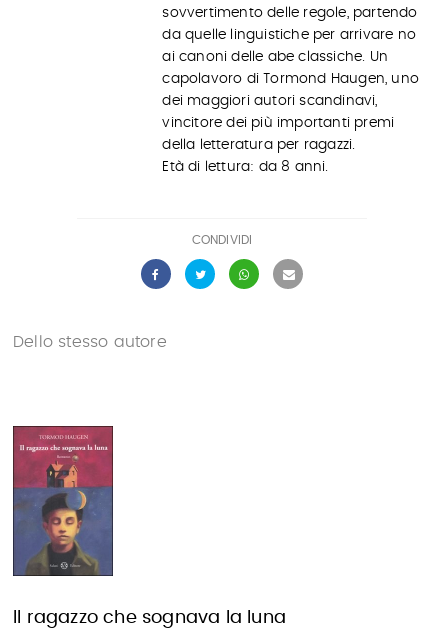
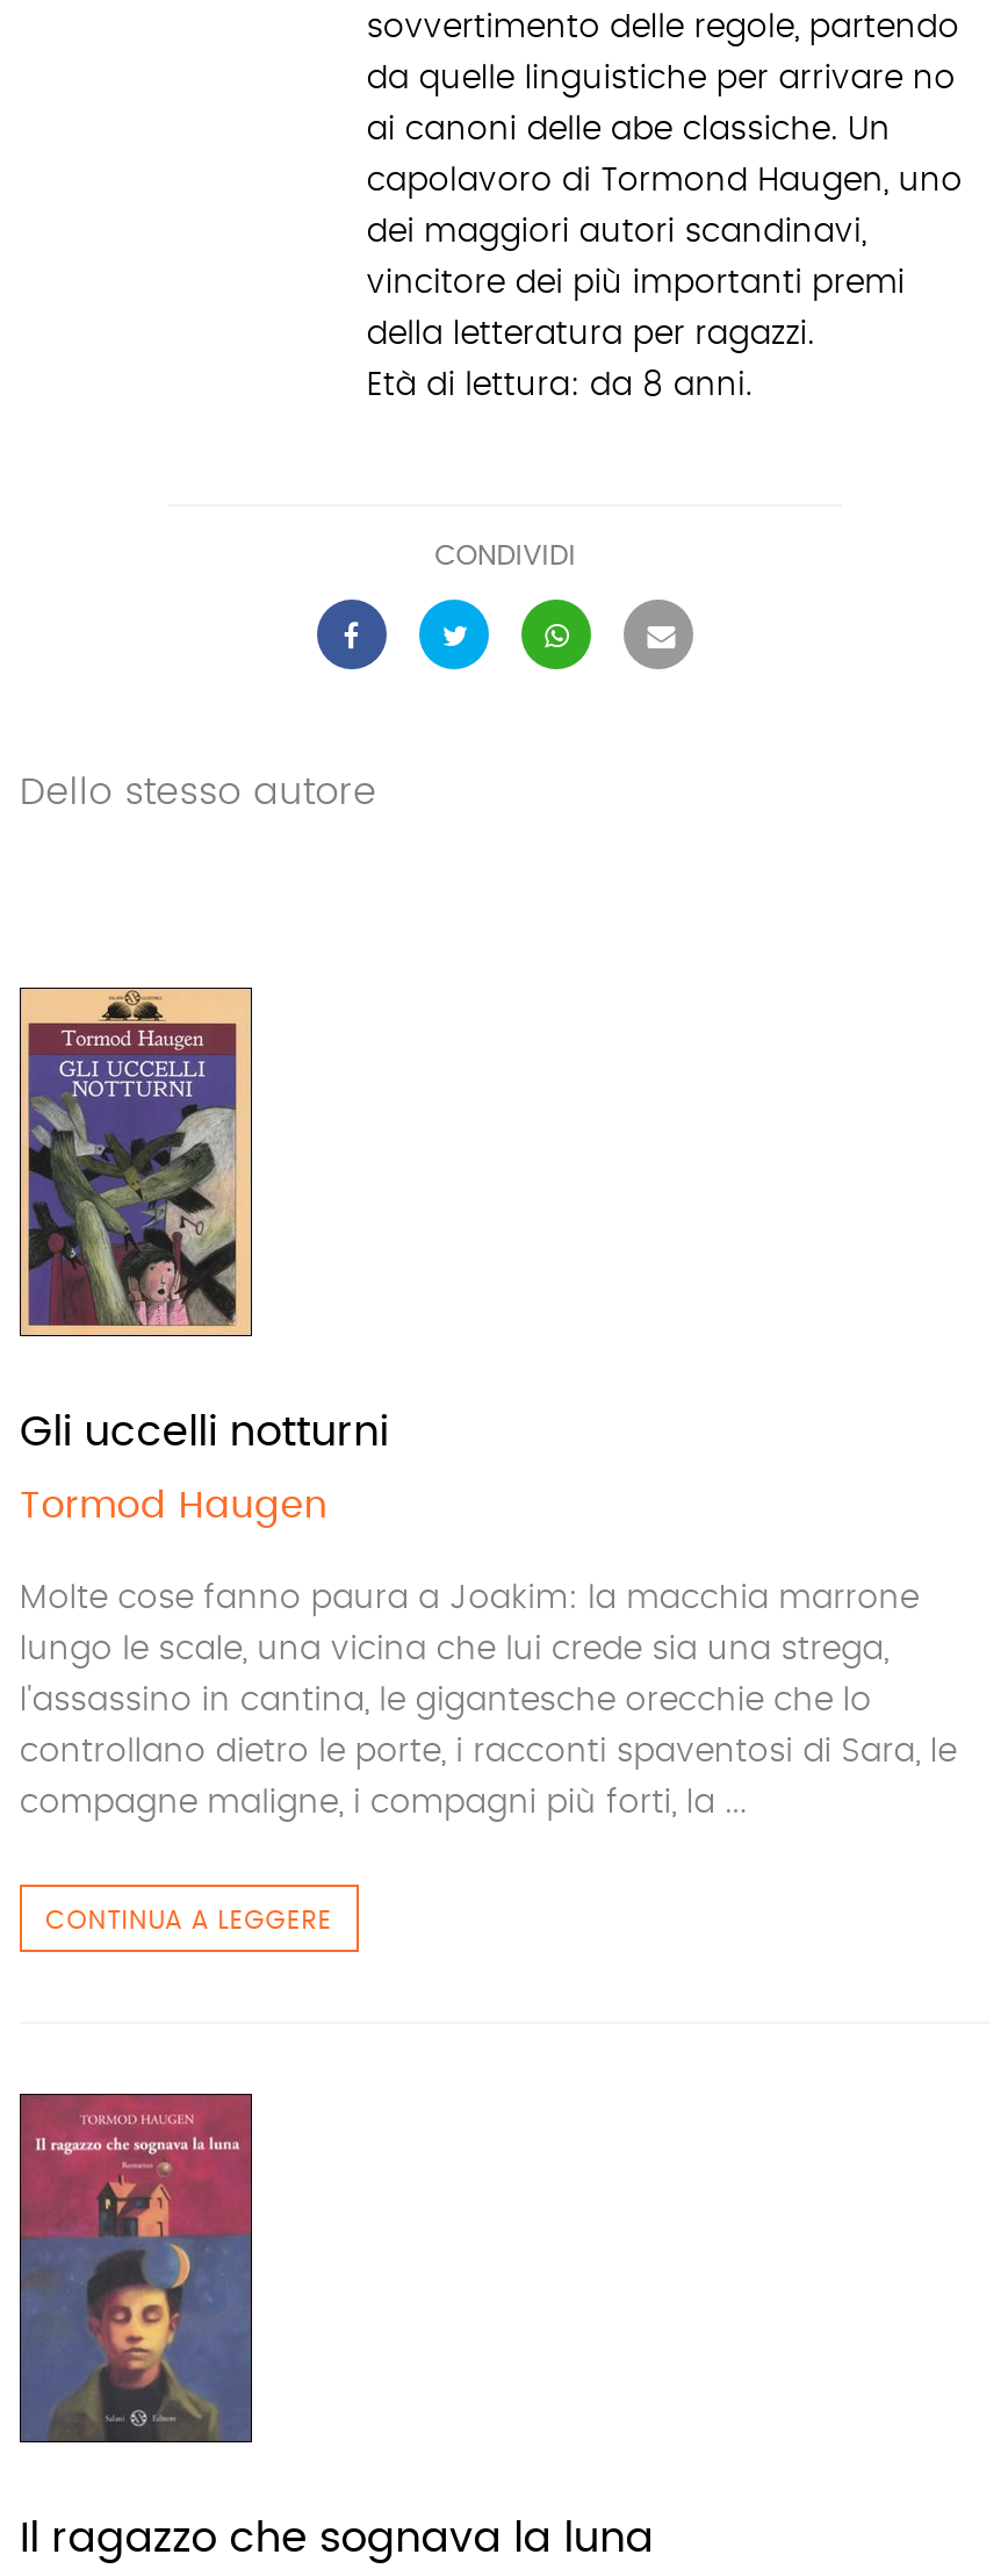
+ [image]
+ Gli uccelli notturni
+ Tormod Haugen
+ Molte cose fanno paura a Joakim: la macchia marrone
+ lungo le scale, una vicina che lui crede sia una strega,
+ l'assassino in cantina, le gigantesche orecchie che lo
+ controllano dietro le porte, i racconti spaventosi di Sara, le
+ compagne maligne, i compagni più forti, la ...

+ CONTINUA A LEGGERE
